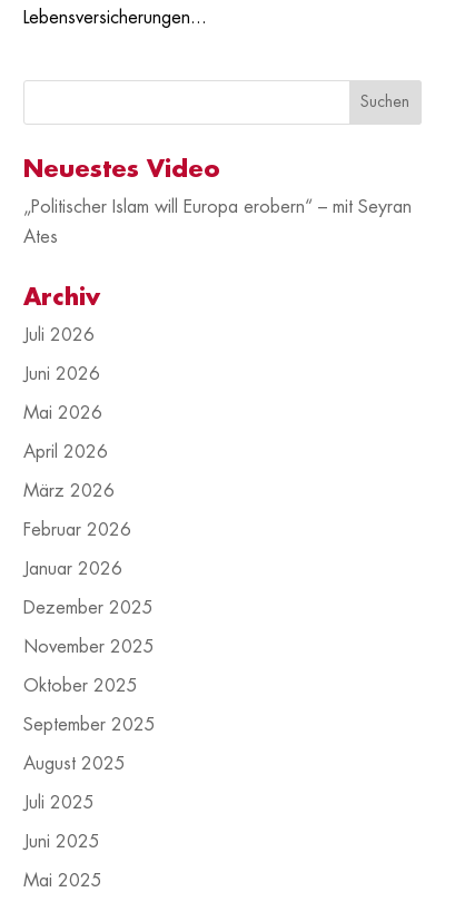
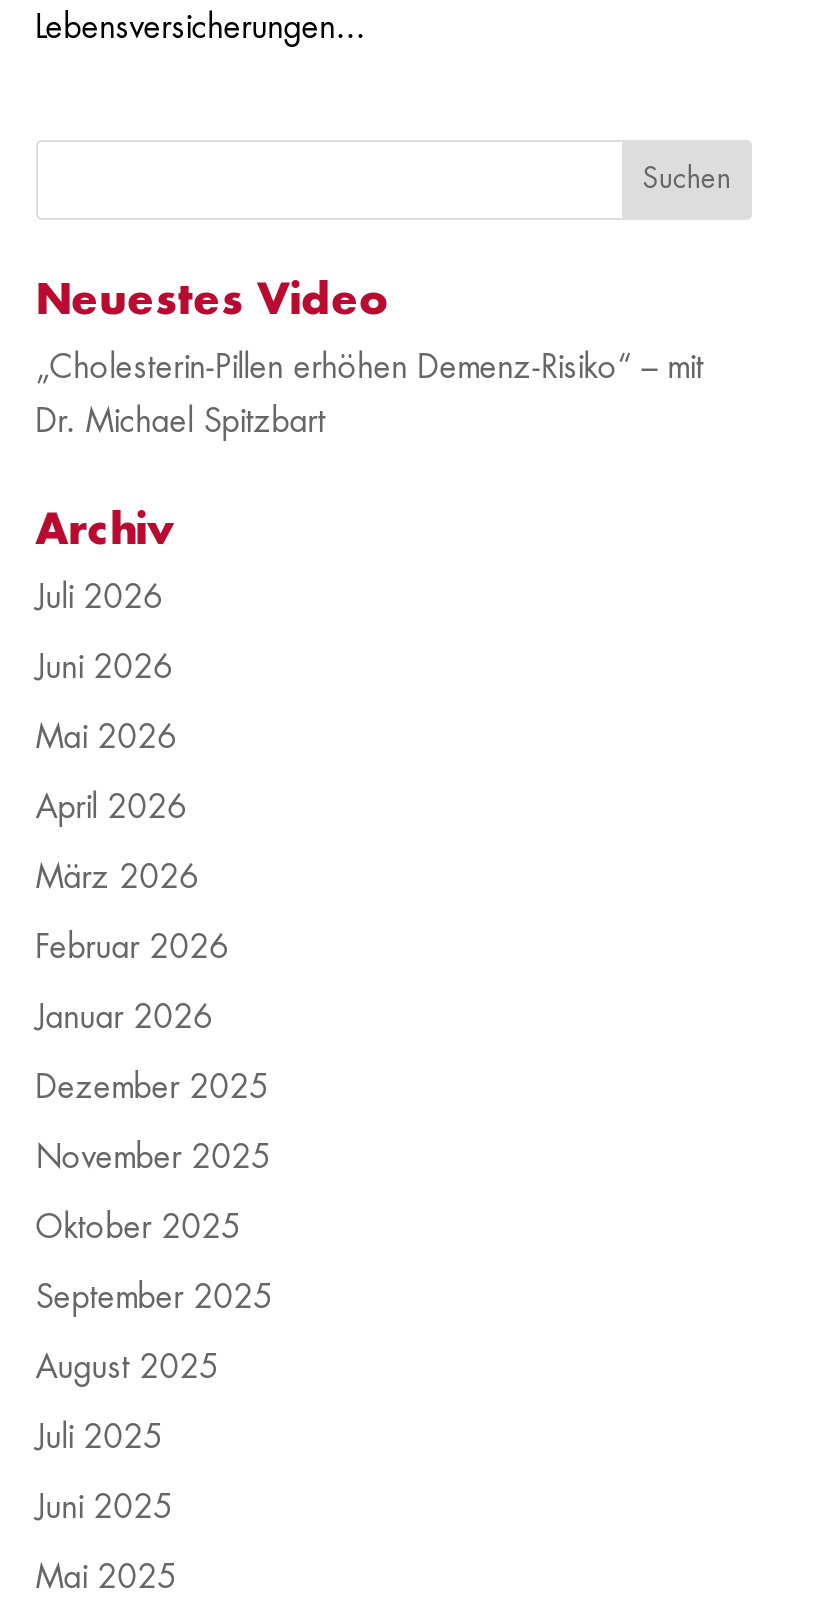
- „Politischer Islam will Europa erobern“ – mit Seyran
+ „Cholesterin-Pillen erhöhen Demenz-Risiko“ – mit

- Ates
+ Dr. Michael Spitzbart
